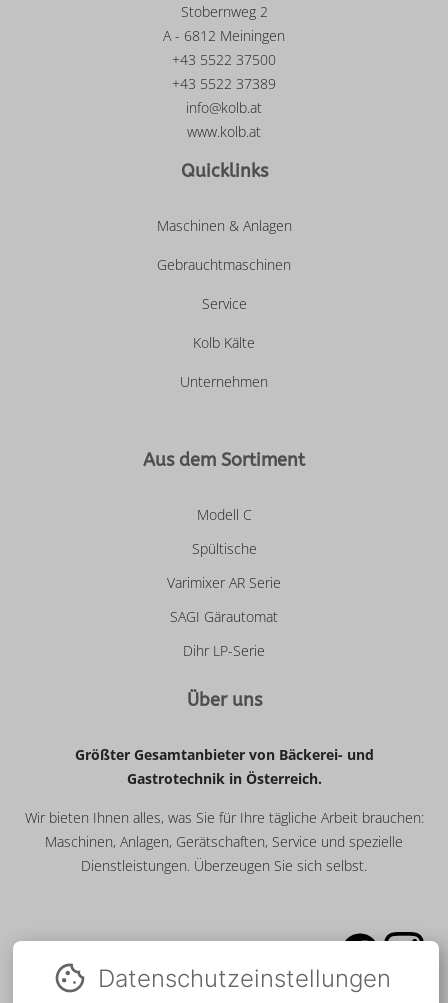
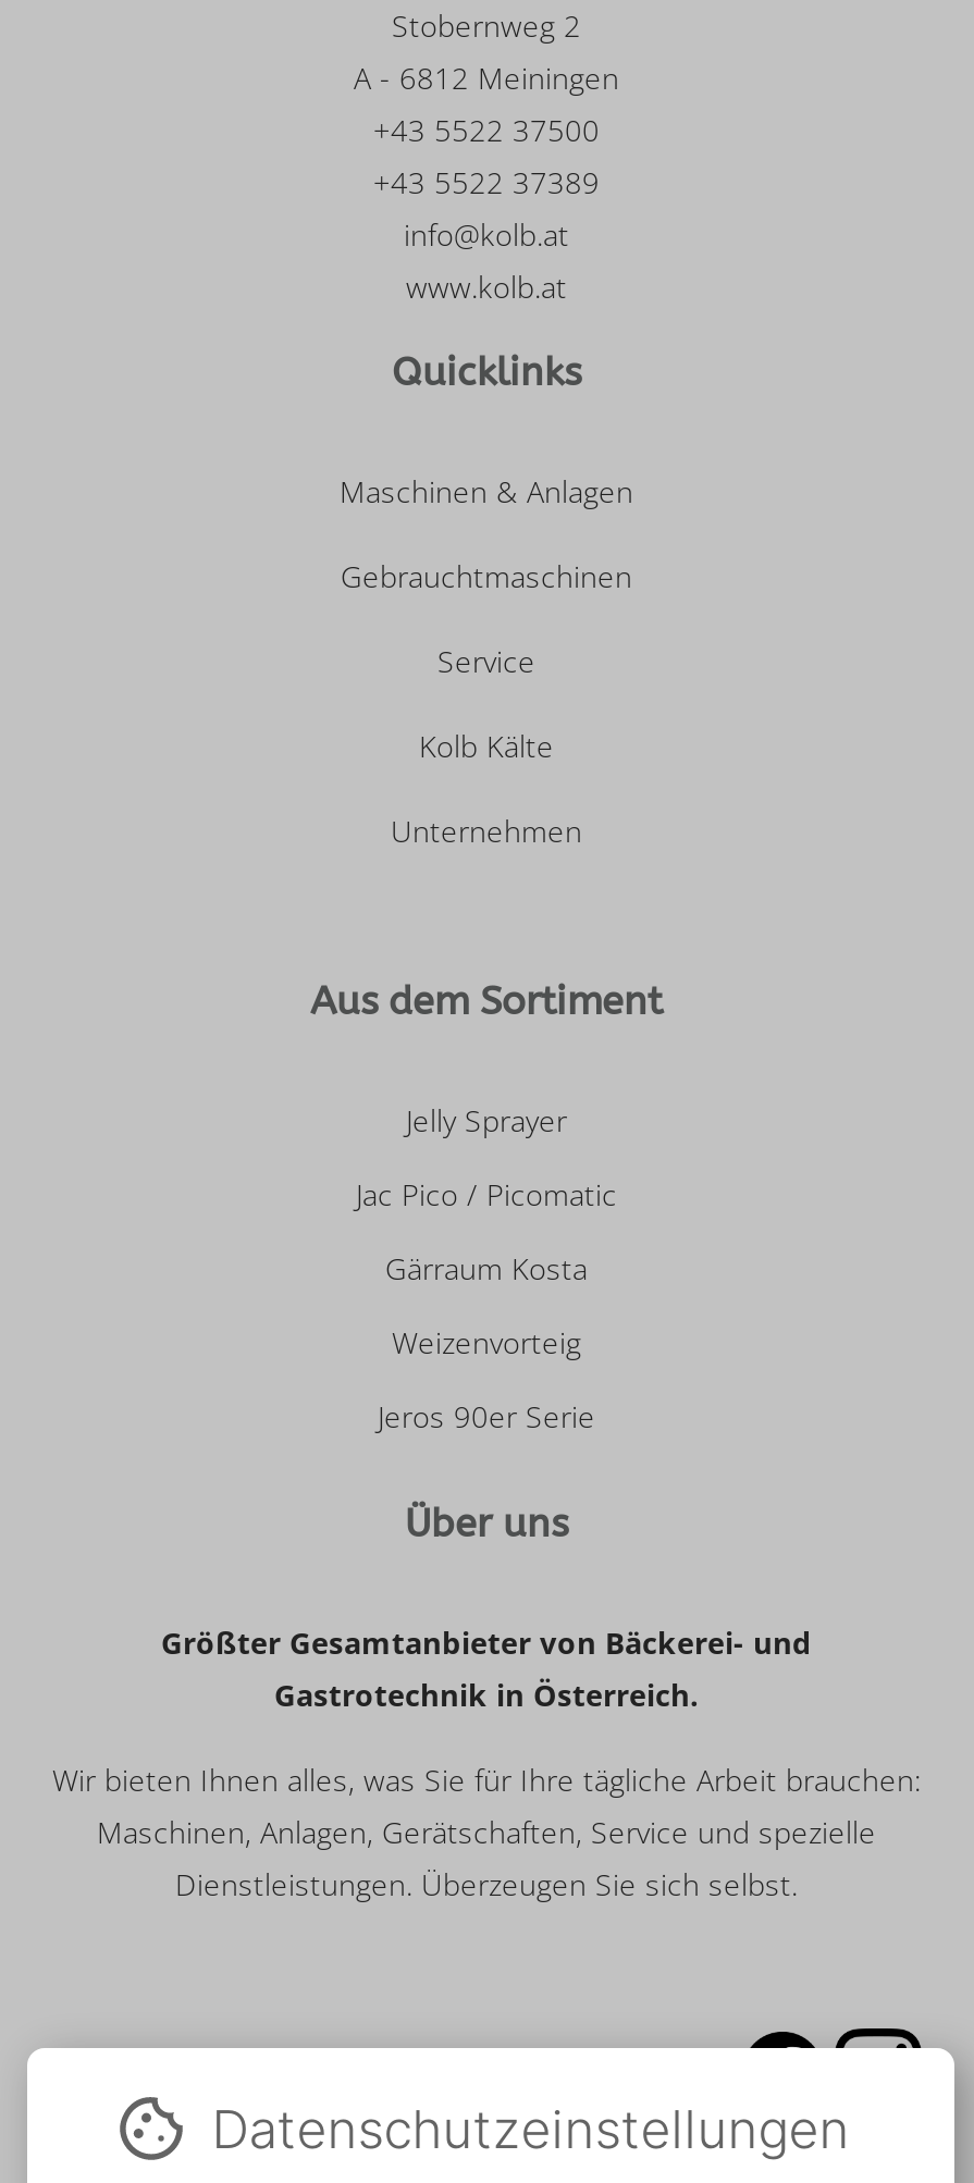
- Modell C
+ Jelly Sprayer

- Spültische
+ Jac Pico / Picomatic

- Varimixer AR Serie
+ Gärraum Kosta

- SAGI Gärautomat
+ Weizenvorteig

- Dihr LP-Serie
+ Jeros 90er Serie
